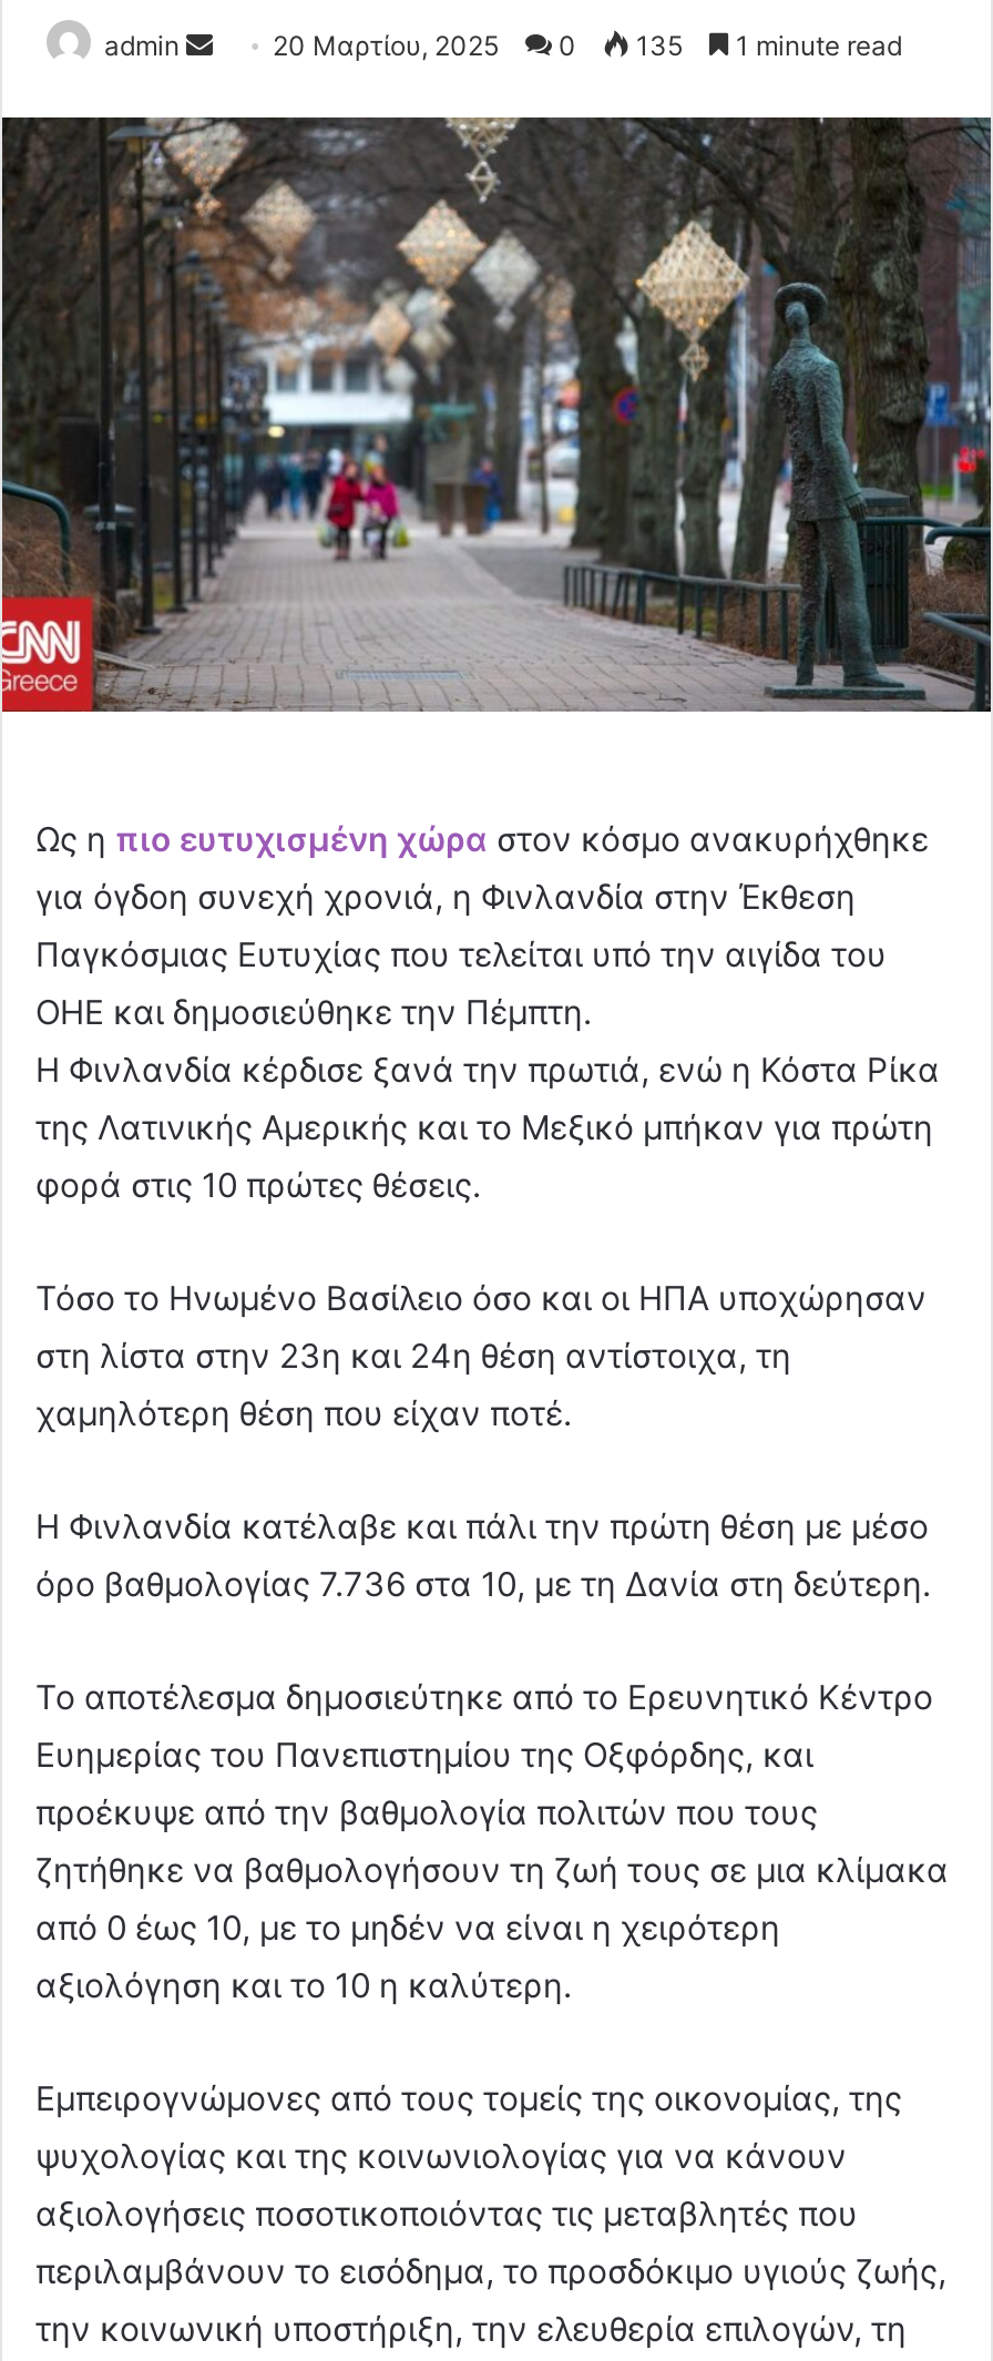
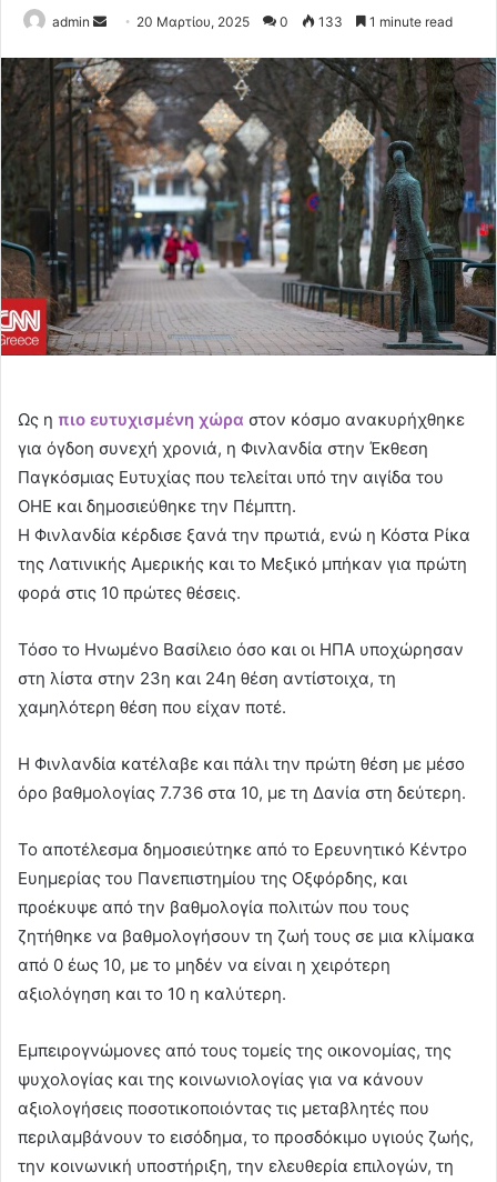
- 135
+ 133
